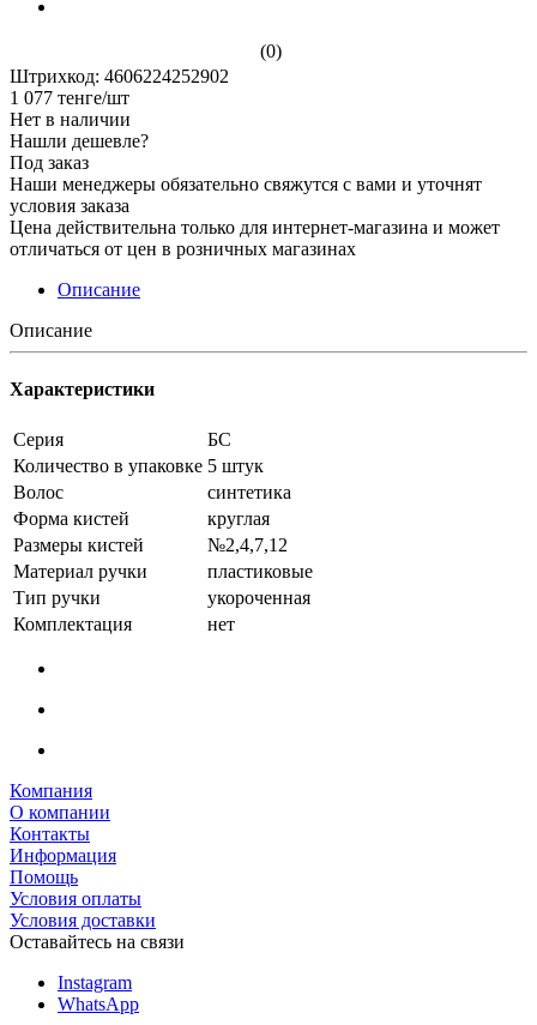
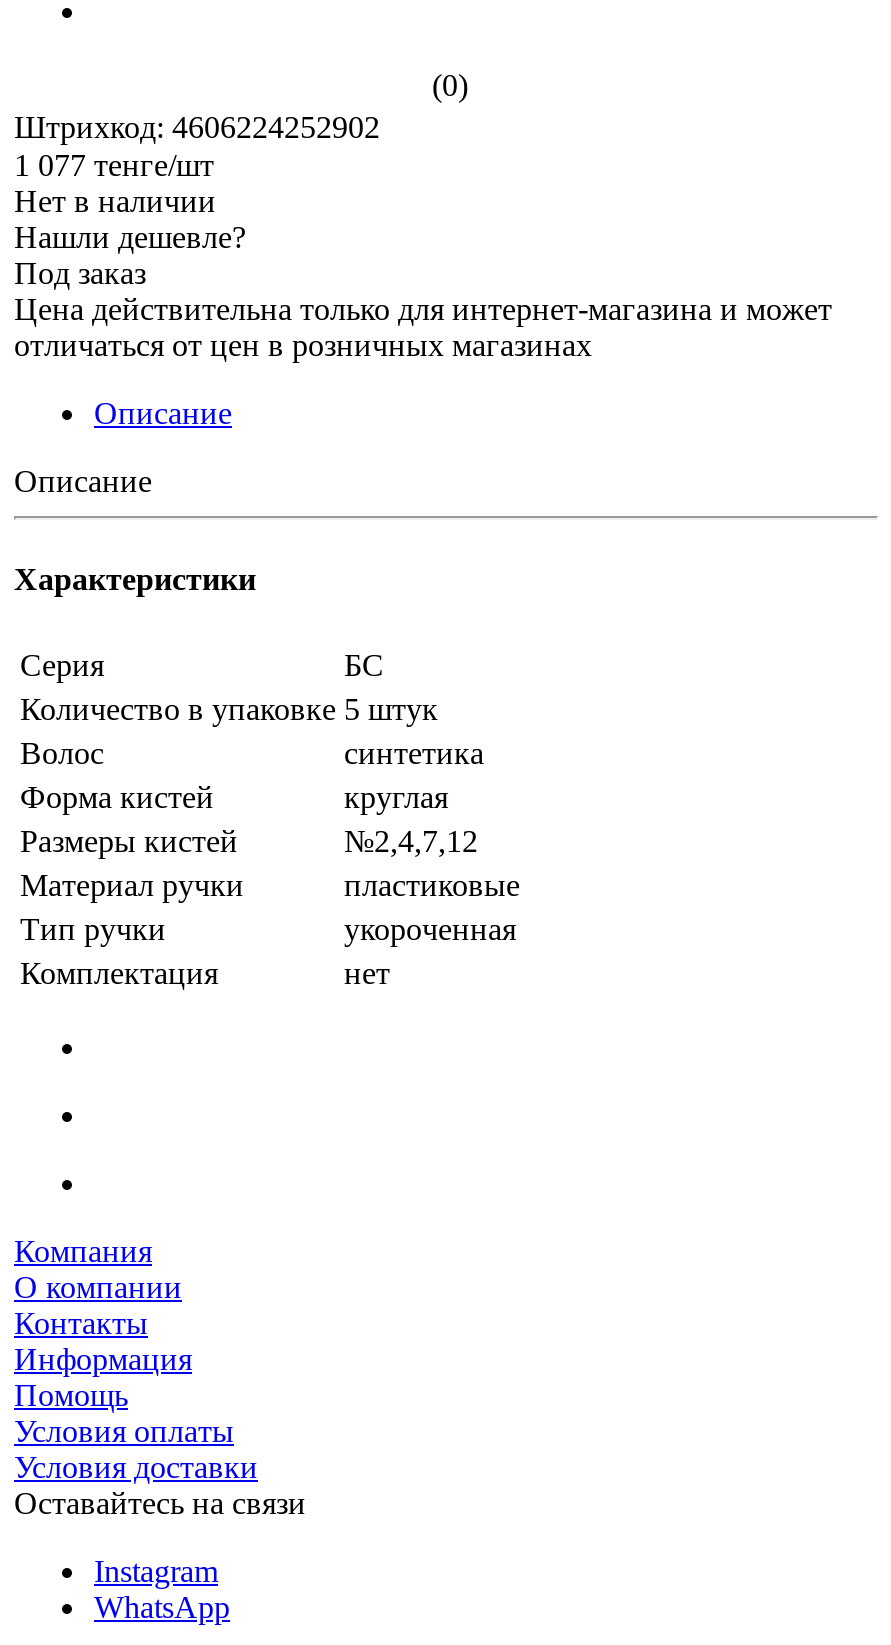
- Наши менеджеры обязательно свяжутся с вами и уточнят
- условия заказа
